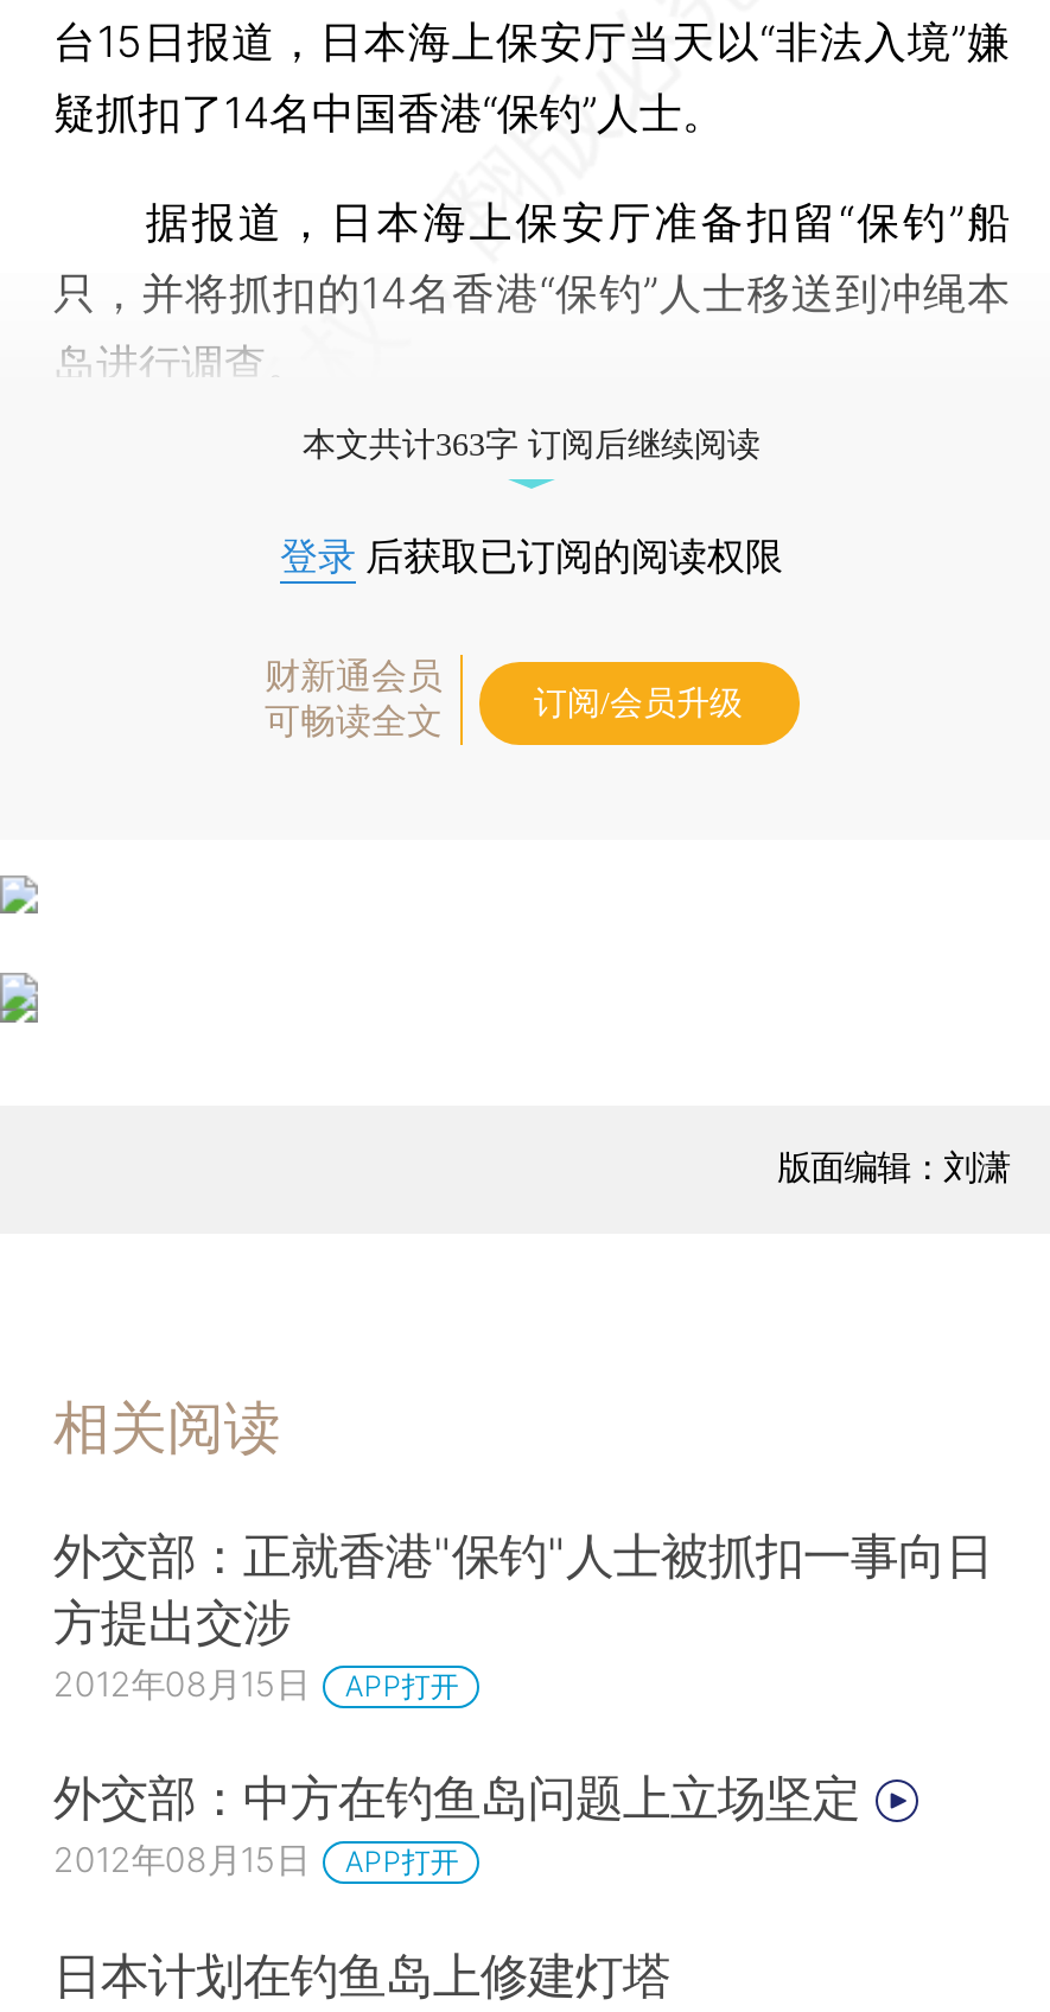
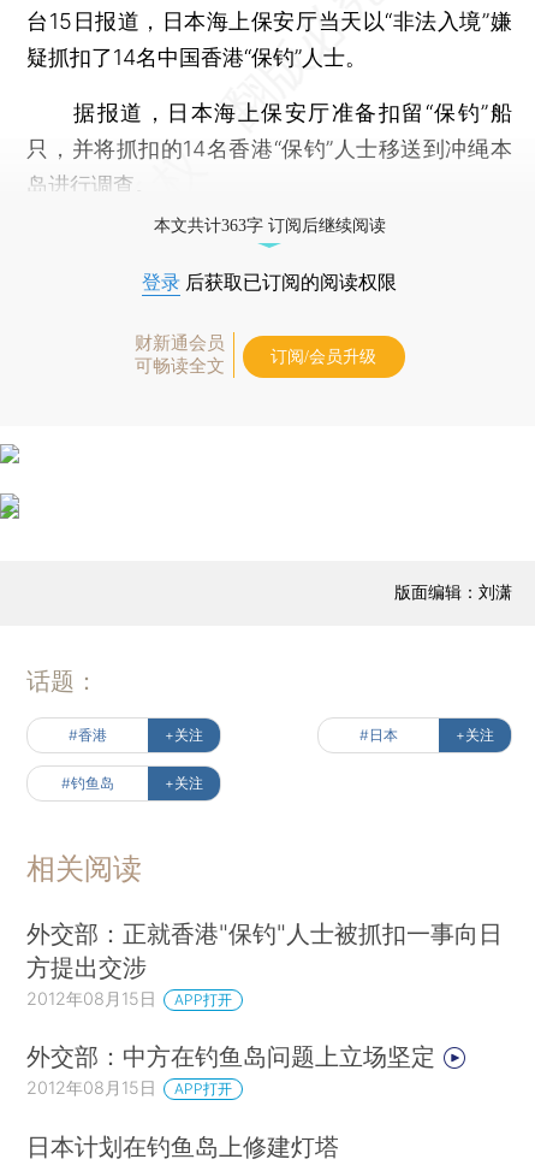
+ 话题：
+ #香港
+ +关注
+ #日本
+ +关注
+ #钓鱼岛
+ +关注
